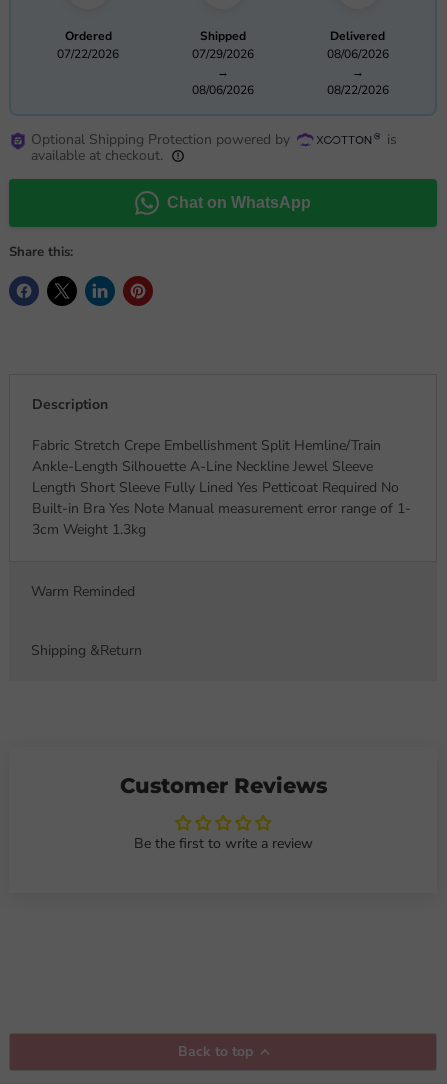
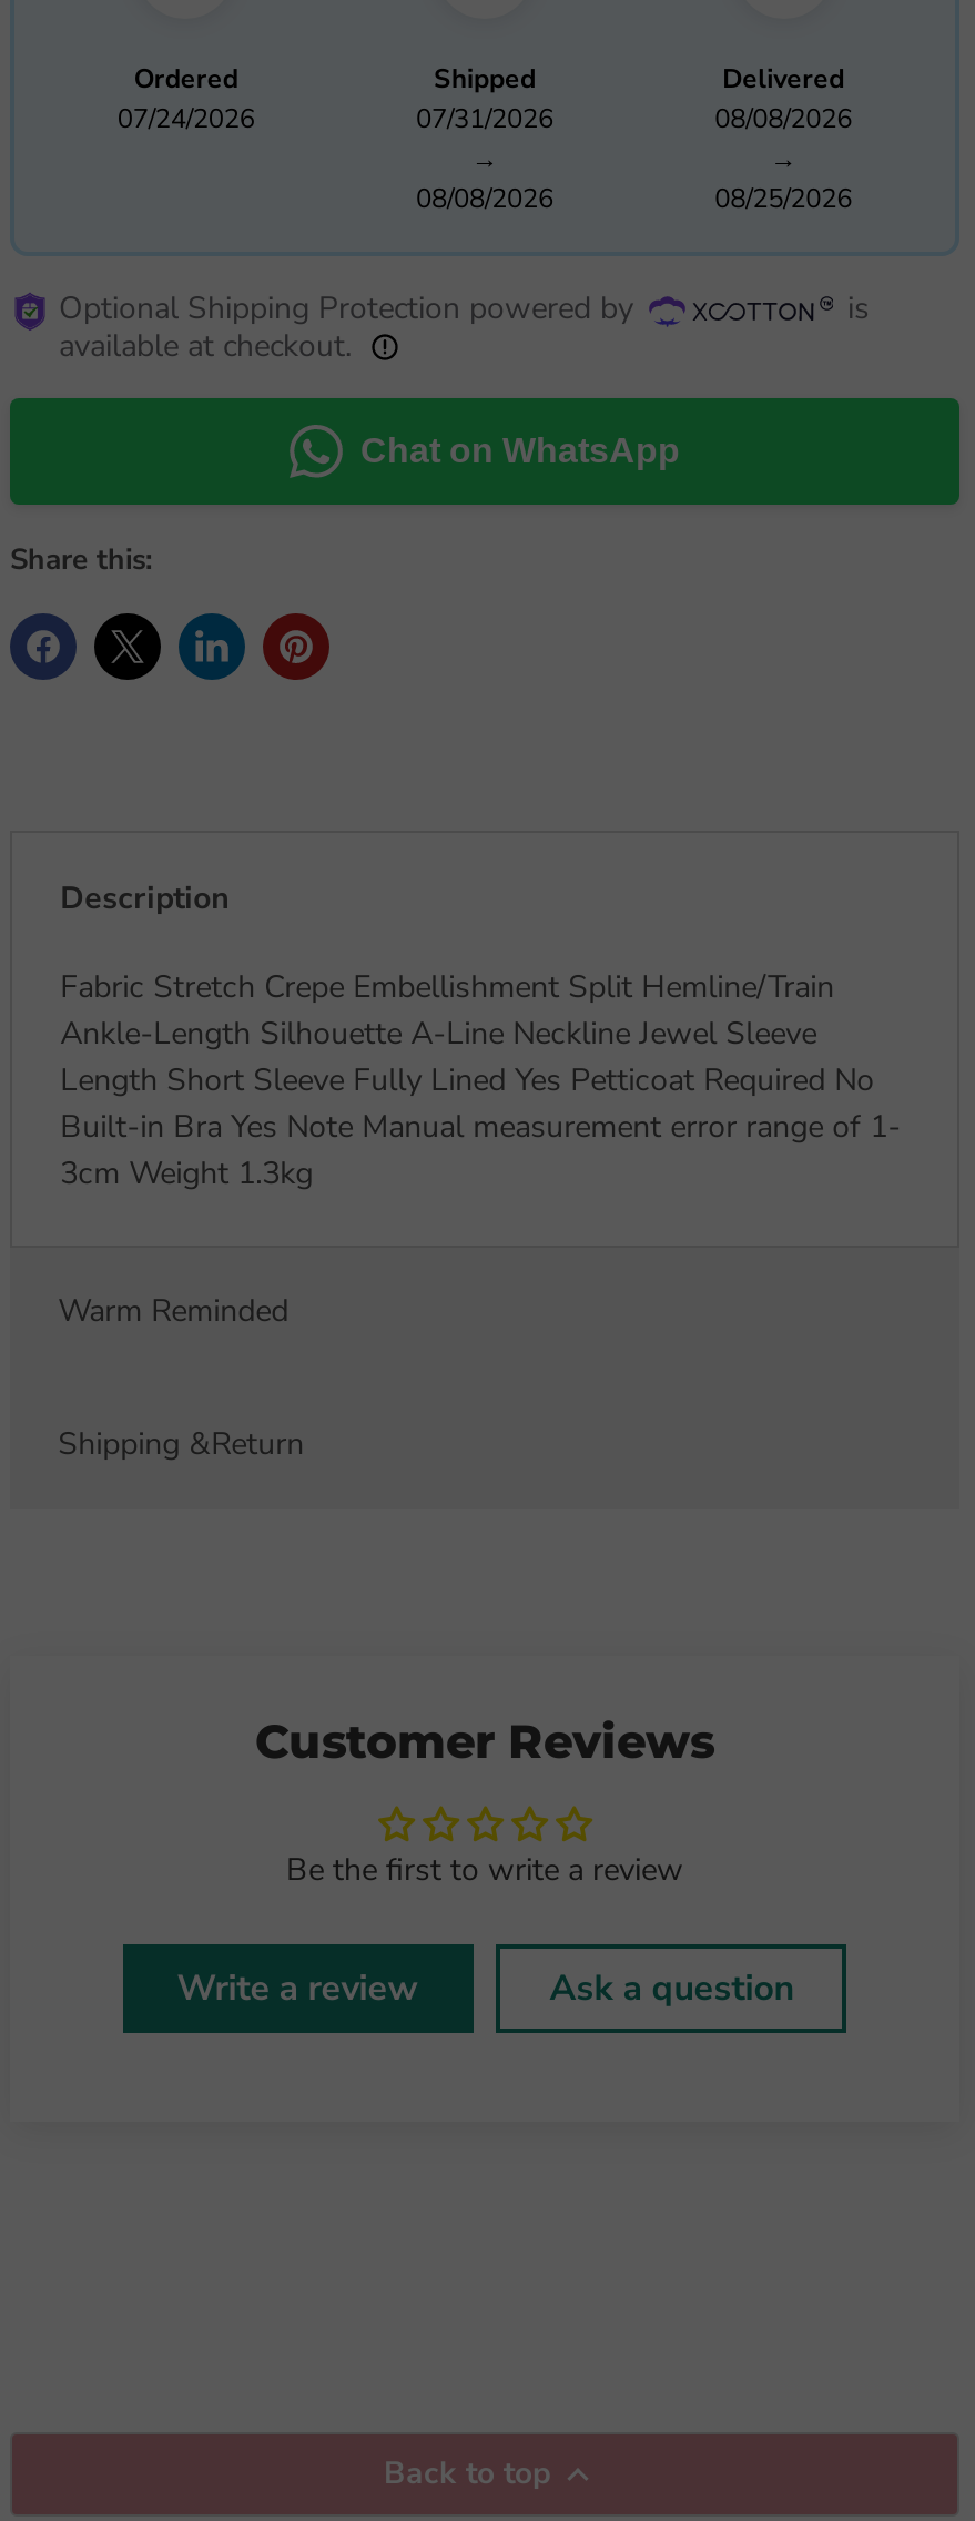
- 07/22/2026
+ 07/24/2026

- 07/29/2026
+ 07/31/2026

- 08/06/2026
+ 08/08/2026

- 08/06/2026
+ 08/08/2026

- 08/22/2026
+ 08/25/2026

+ Write a review
+ Ask a question
